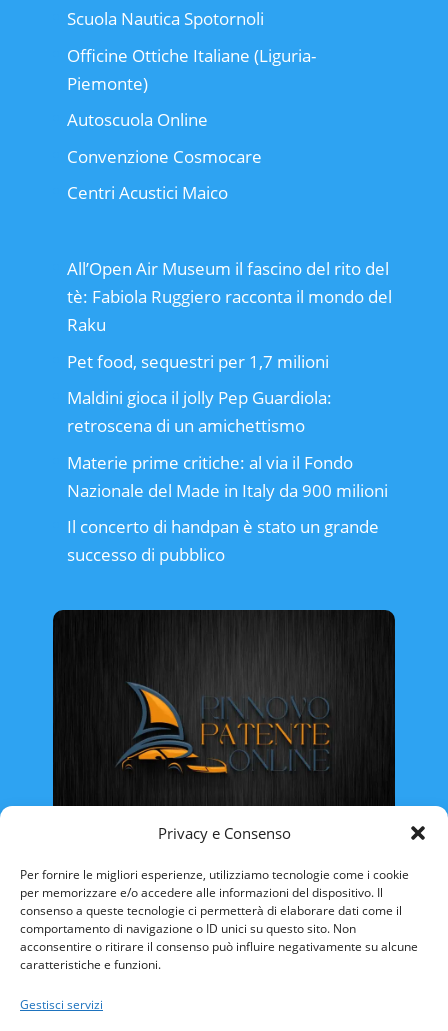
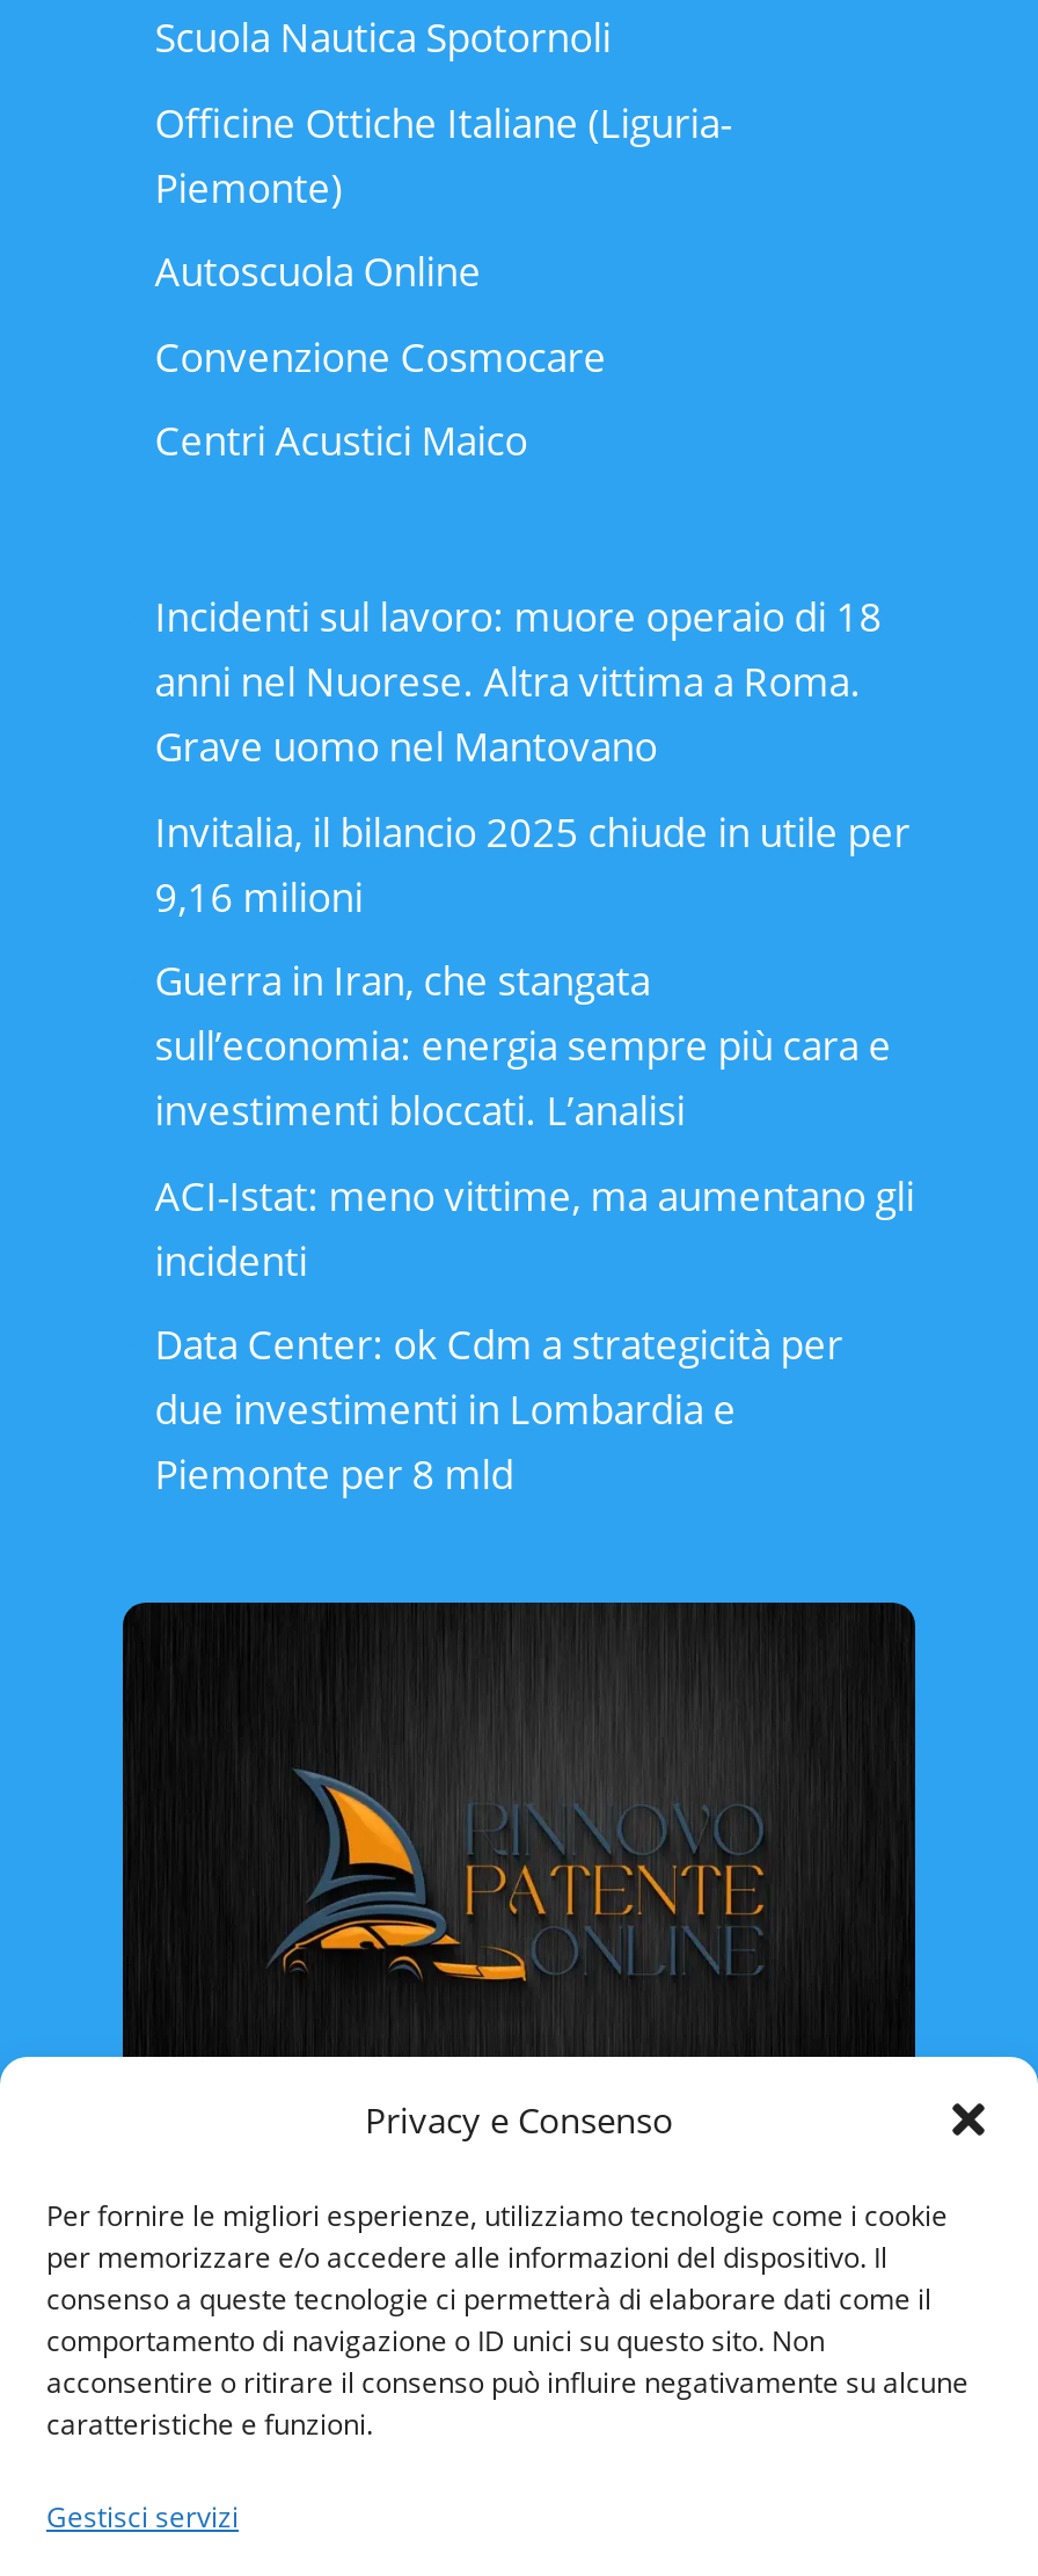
- All’Open Air Museum il fascino del rito del
- tè: Fabiola Ruggiero racconta il mondo del
- Raku
+ Incidenti sul lavoro: muore operaio di 18
+ anni nel Nuorese. Altra vittima a Roma.
+ Grave uomo nel Mantovano

- Pet food, sequestri per 1,7 milioni
+ Invitalia, il bilancio 2025 chiude in utile per
+ 9,16 milioni

- Maldini gioca il jolly Pep Guardiola:
- retroscena di un amichettismo
+ Guerra in Iran, che stangata
+ sull’economia: energia sempre più cara e
+ investimenti bloccati. L’analisi

- Materie prime critiche: al via il Fondo
- Nazionale del Made in Italy da 900 milioni
+ ACI-Istat: meno vittime, ma aumentano gli
+ incidenti

- Il concerto di handpan è stato un grande
- successo di pubblico
+ Data Center: ok Cdm a strategicità per
+ due investimenti in Lombardia e
+ Piemonte per 8 mld
